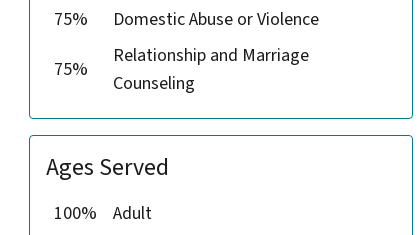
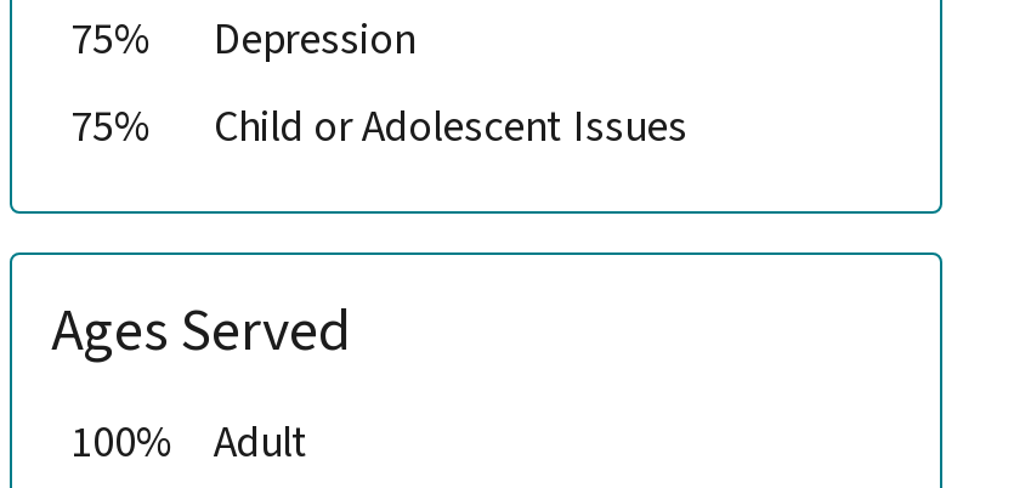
- Domestic Abuse or Violence
+ Depression

- Relationship and Marriage
- Counseling
+ Child or Adolescent Issues
